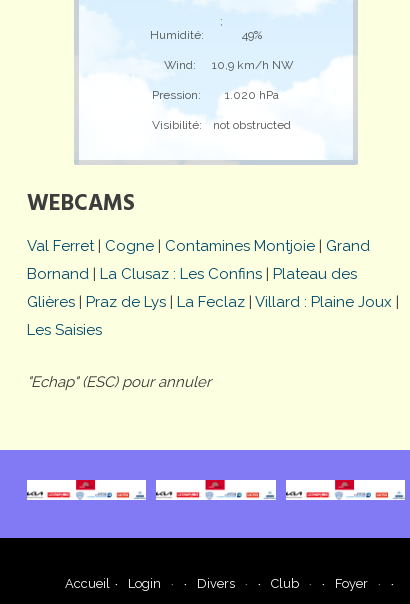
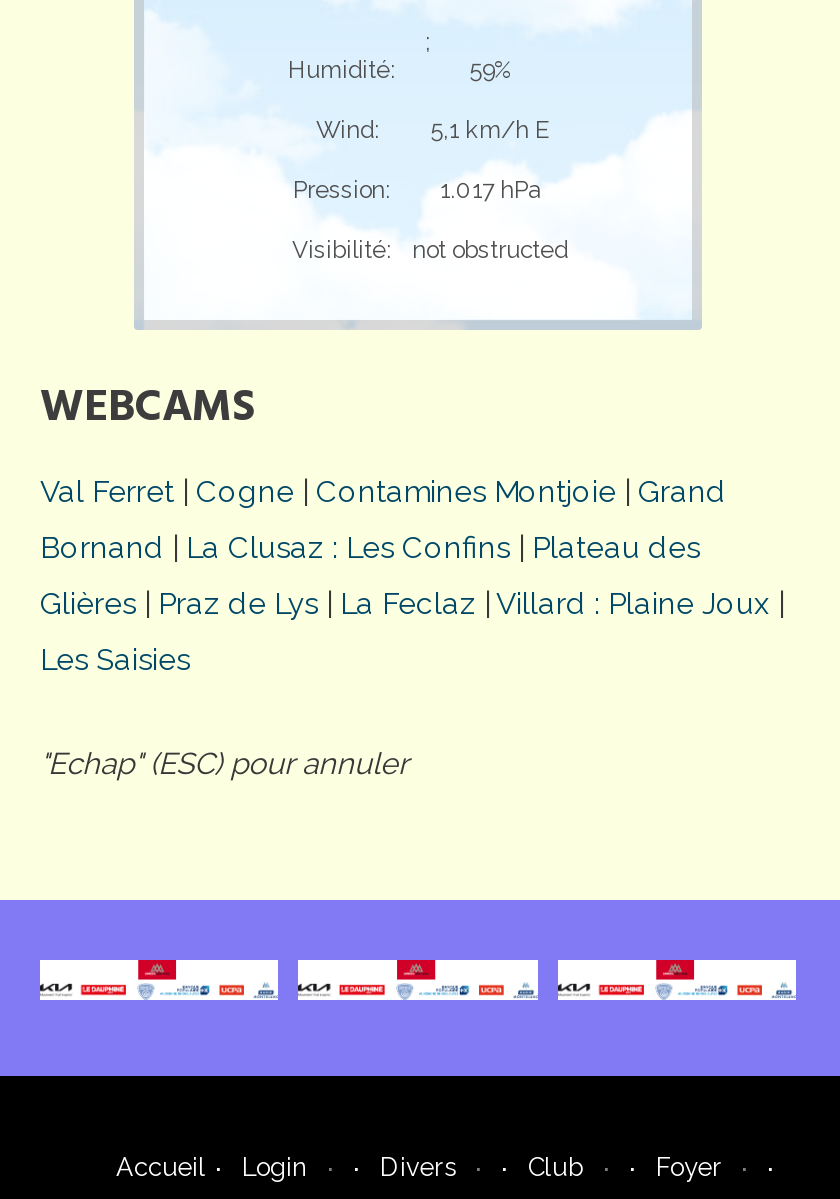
- 49%
+ 59%

- Wind: 10,9 km/h NW
+ Wind: 5,1 km/h E

- Pression: 1.020 hPa
+ Pression: 1.017 hPa
